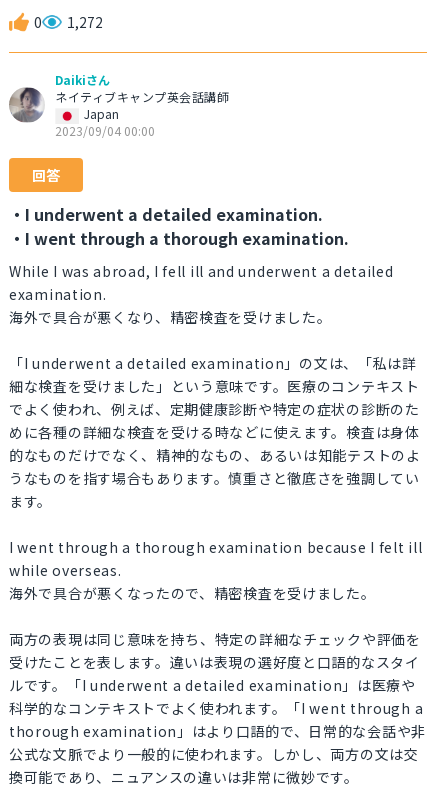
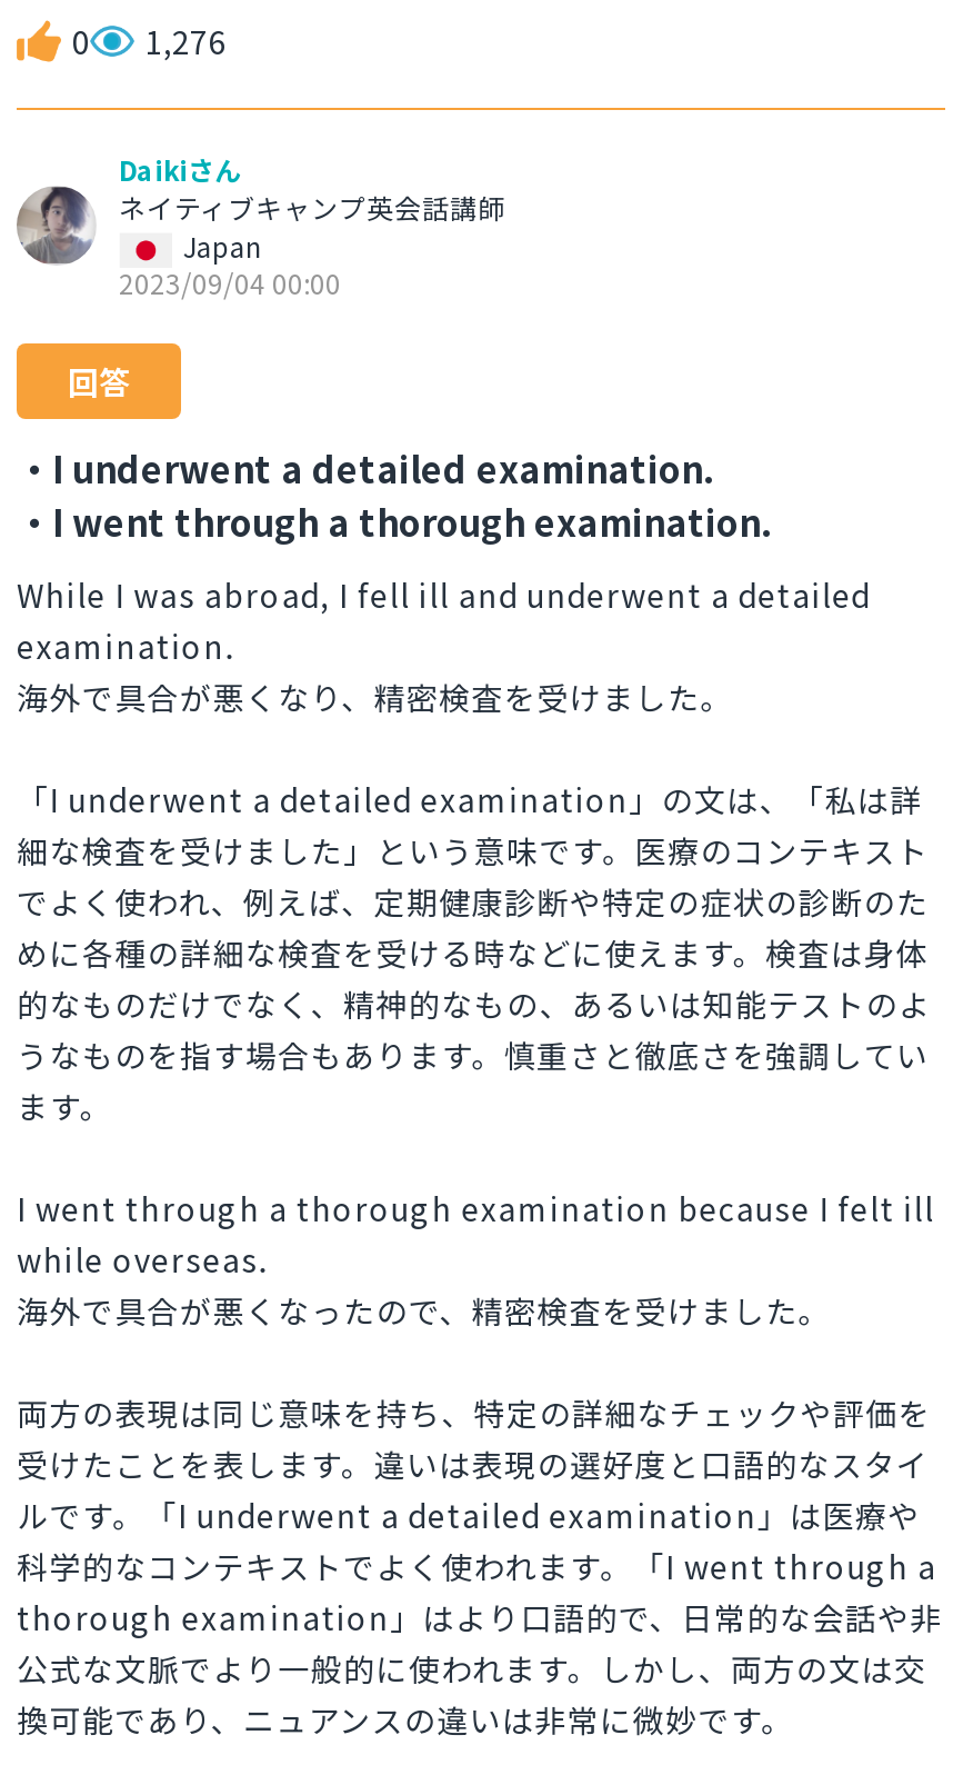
- 0 1,272
+ 0 1,276
